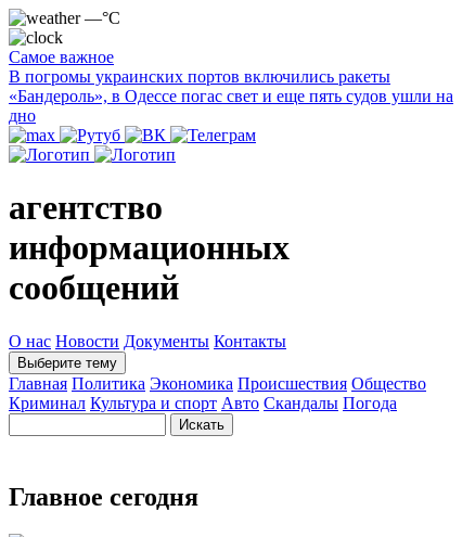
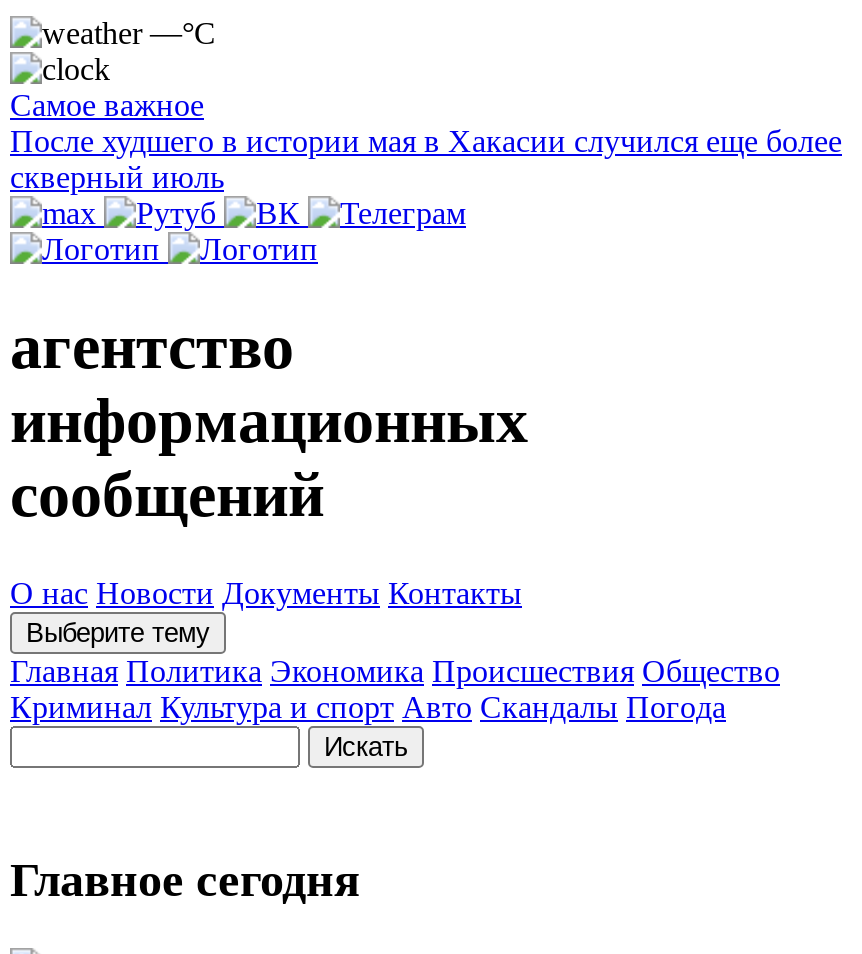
- В погромы украинских портов включились ракеты
- «Бандероль», в Одессе погас свет и еще пять судов ушли на
- дно
+ После худшего в истории мая в Хакасии случился еще более
+ скверный июль
